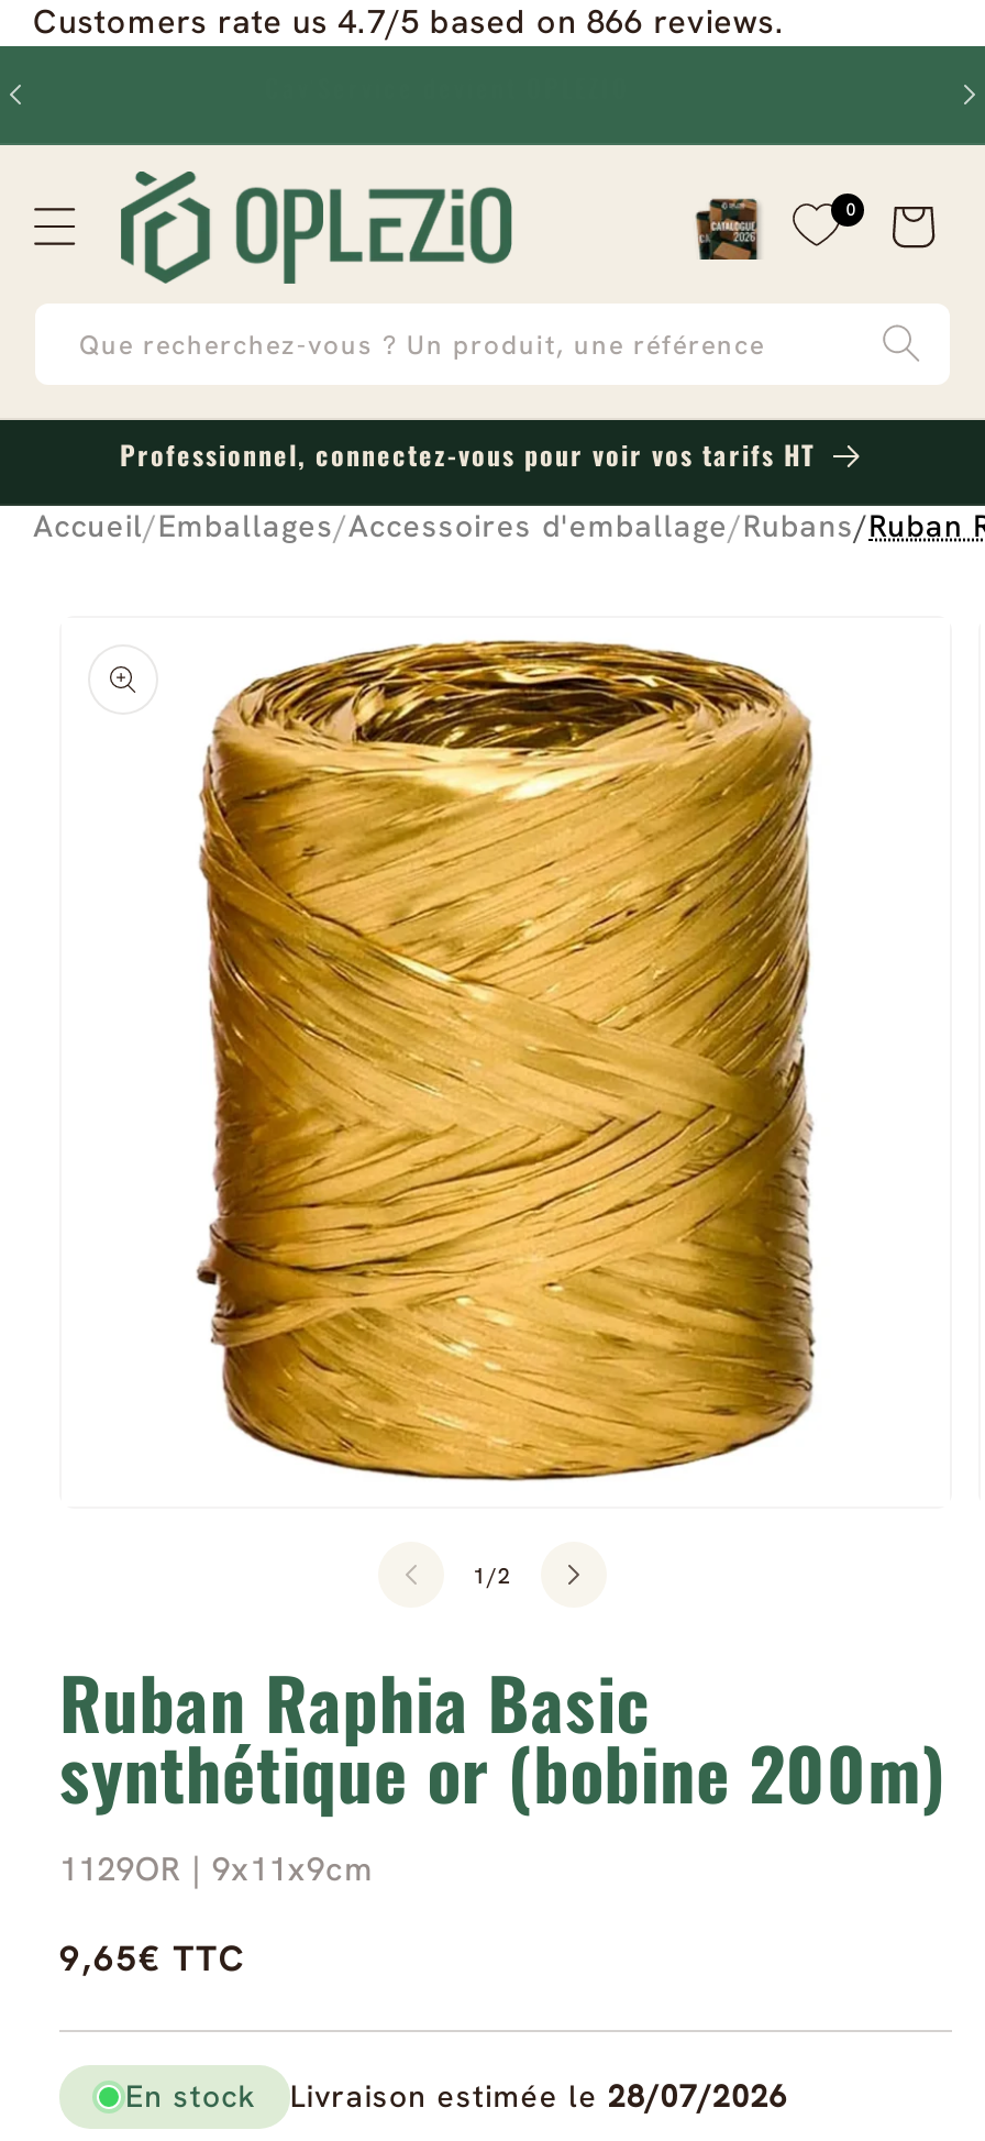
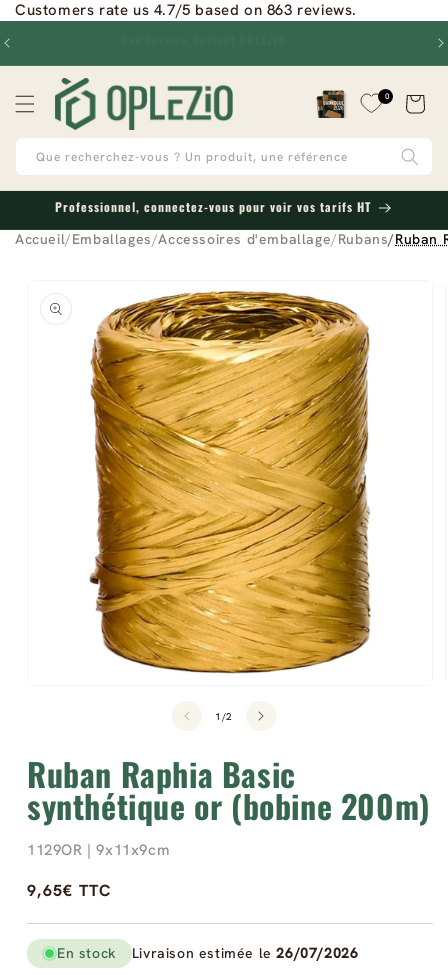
- Customers rate us 4.7/5 based on 866 reviews.
+ Customers rate us 4.7/5 based on 863 reviews.

- Livraison estimée le 28/07/2026
+ Livraison estimée le 26/07/2026
